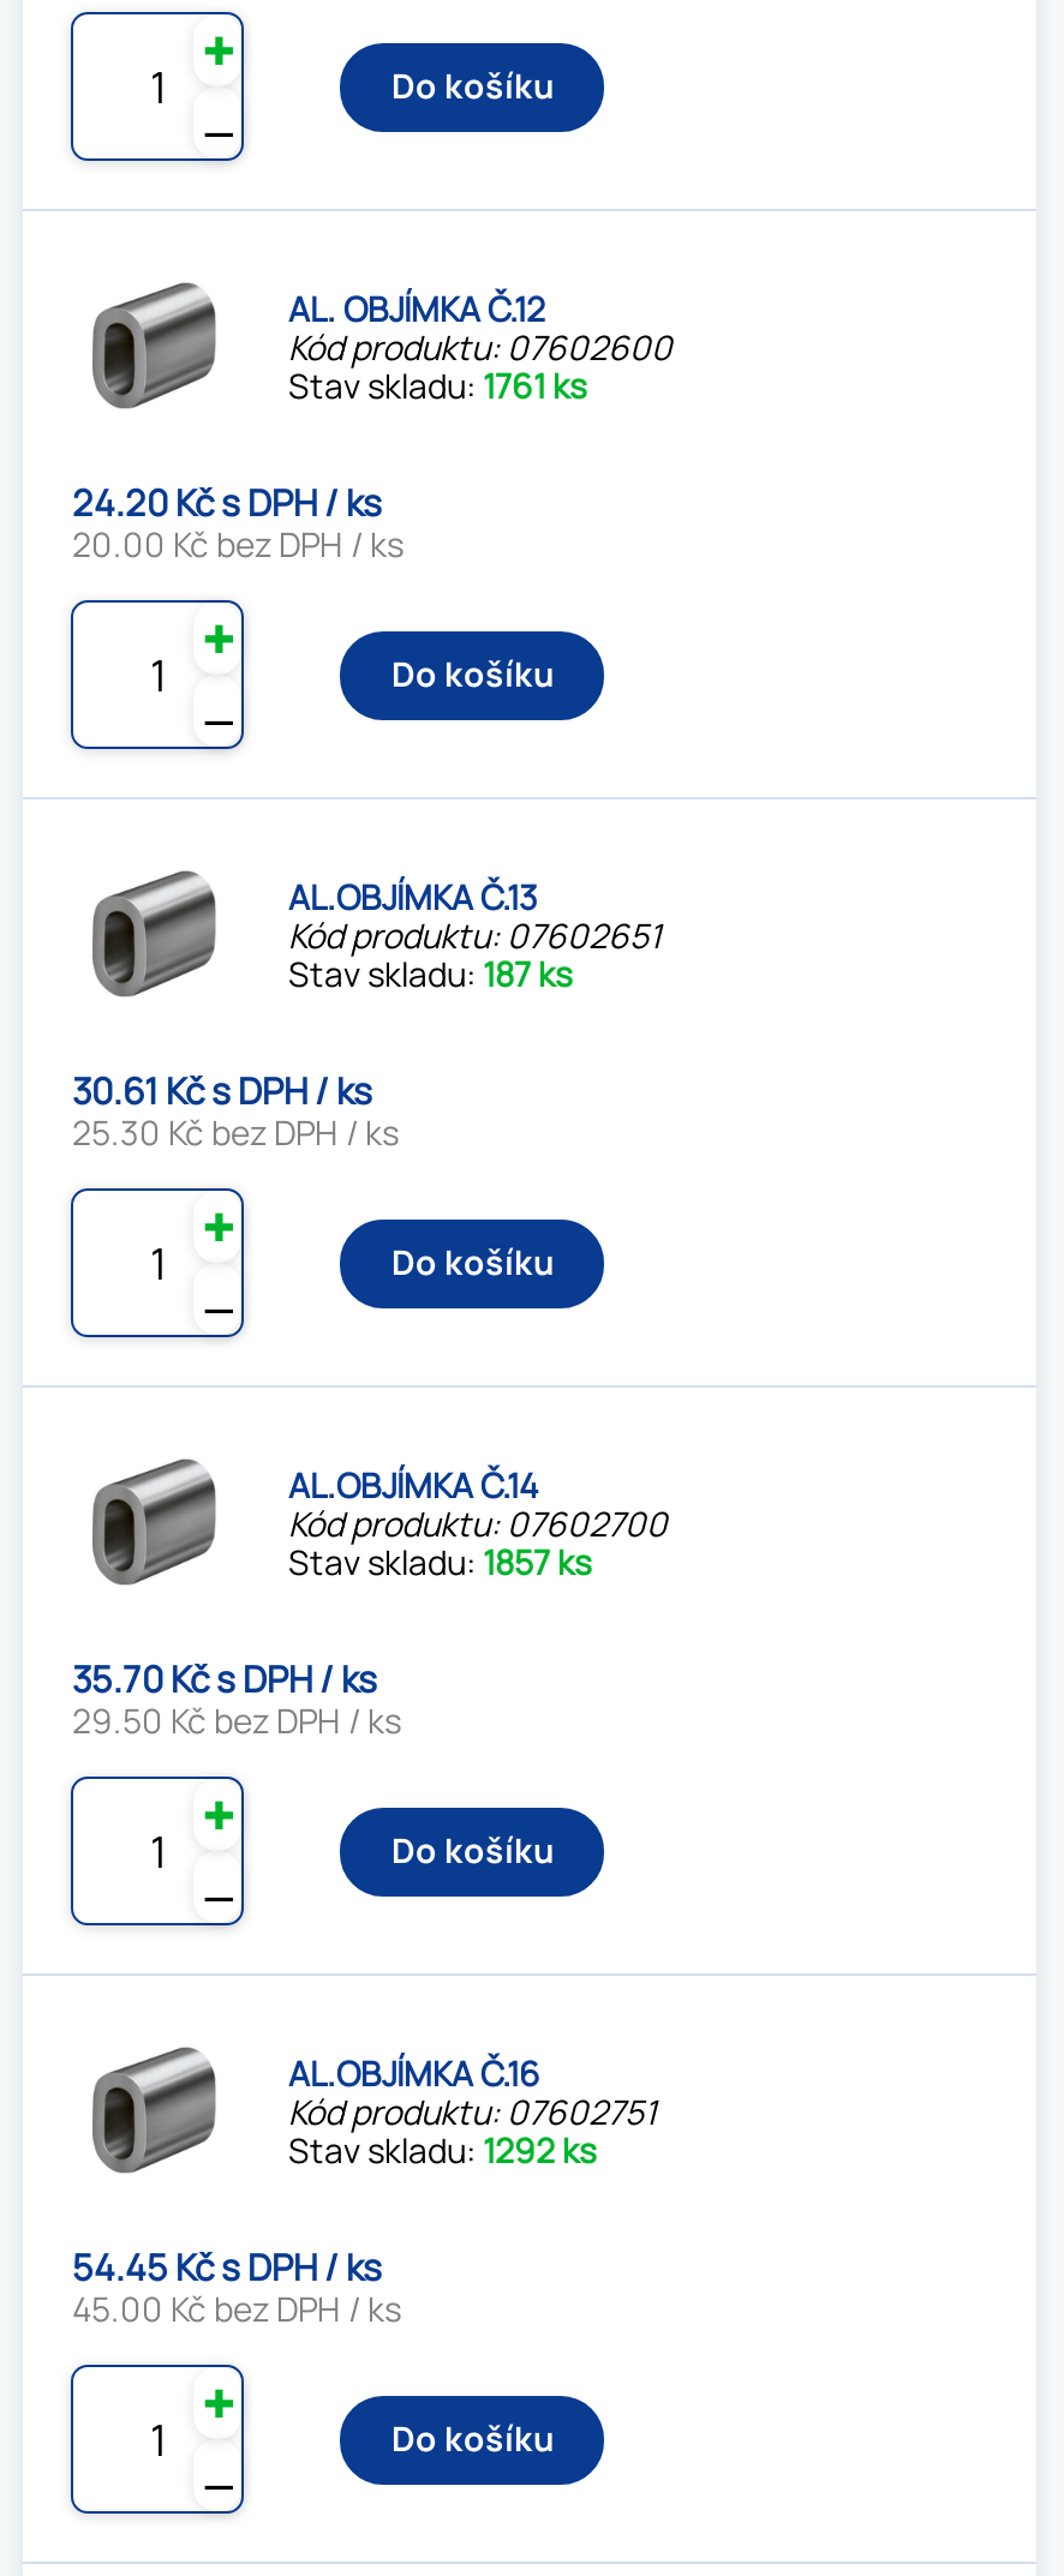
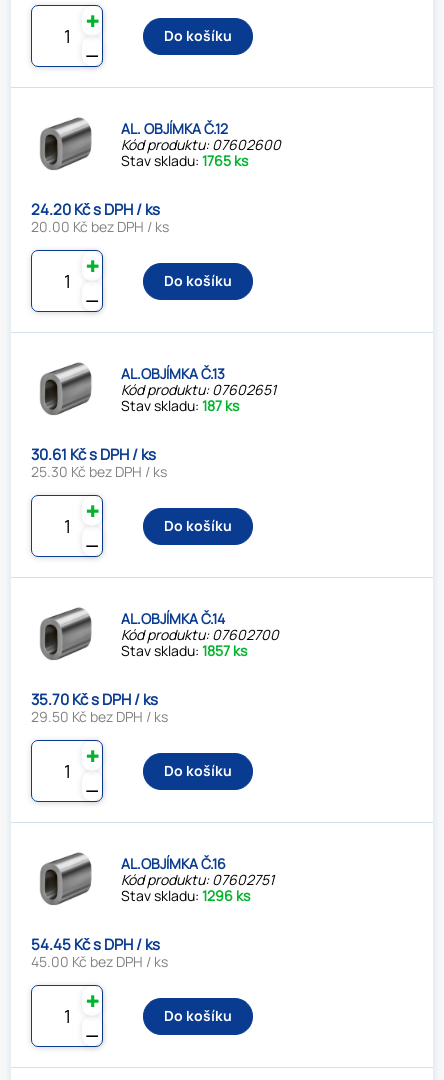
- Stav skladu:1761 ks
+ Stav skladu:1765 ks

- Stav skladu:1292 ks
+ Stav skladu:1296 ks
